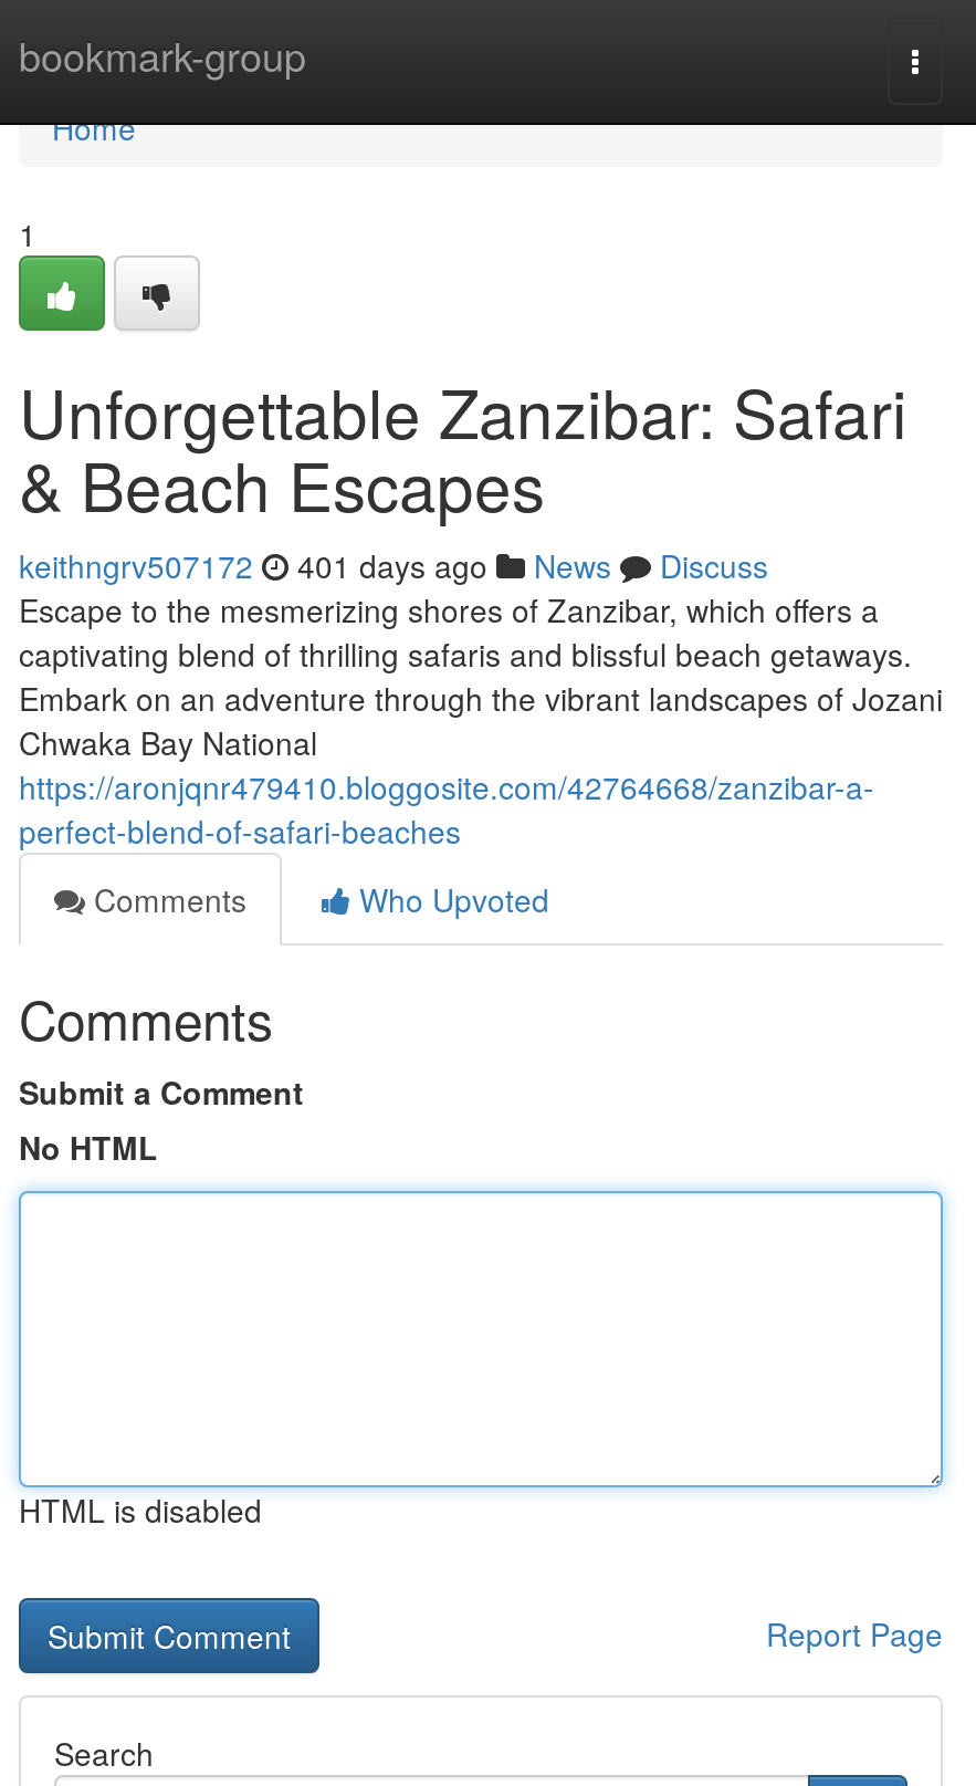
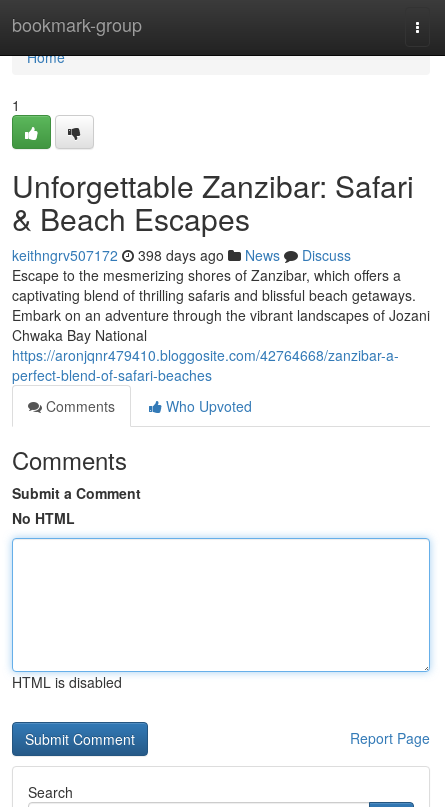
- keithngrv507172 401 days ago News Discuss
+ keithngrv507172 398 days ago News Discuss
